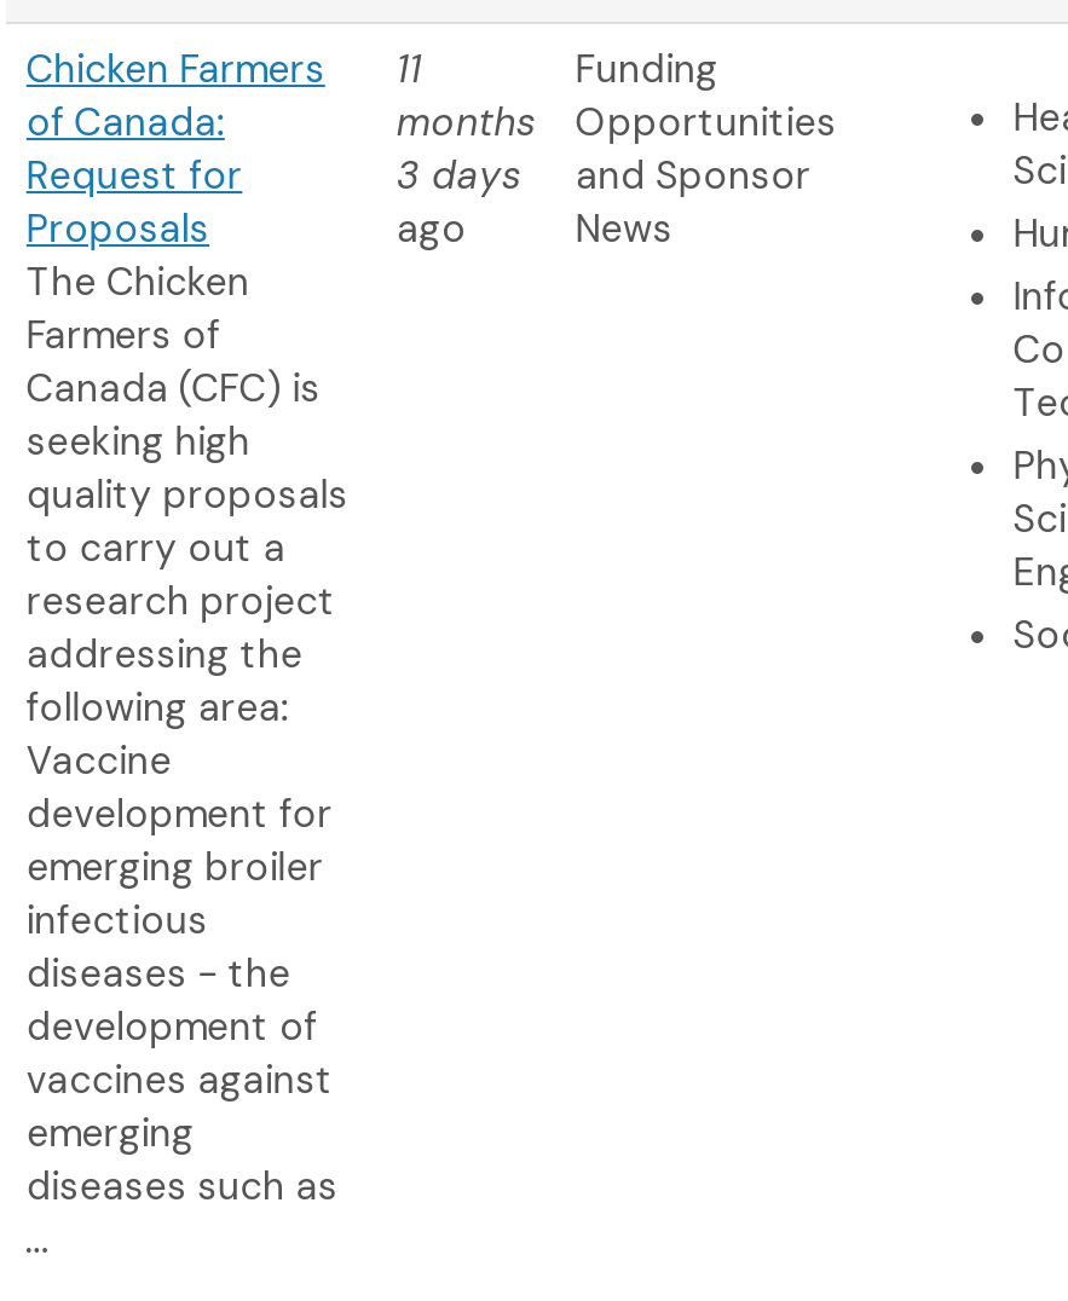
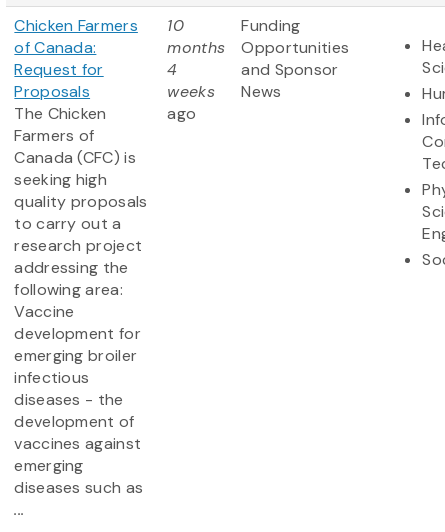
- Chicken Farmers 11
+ Chicken Farmers 10

- 3 days
+ 4
+ weeks

moved down: ago
